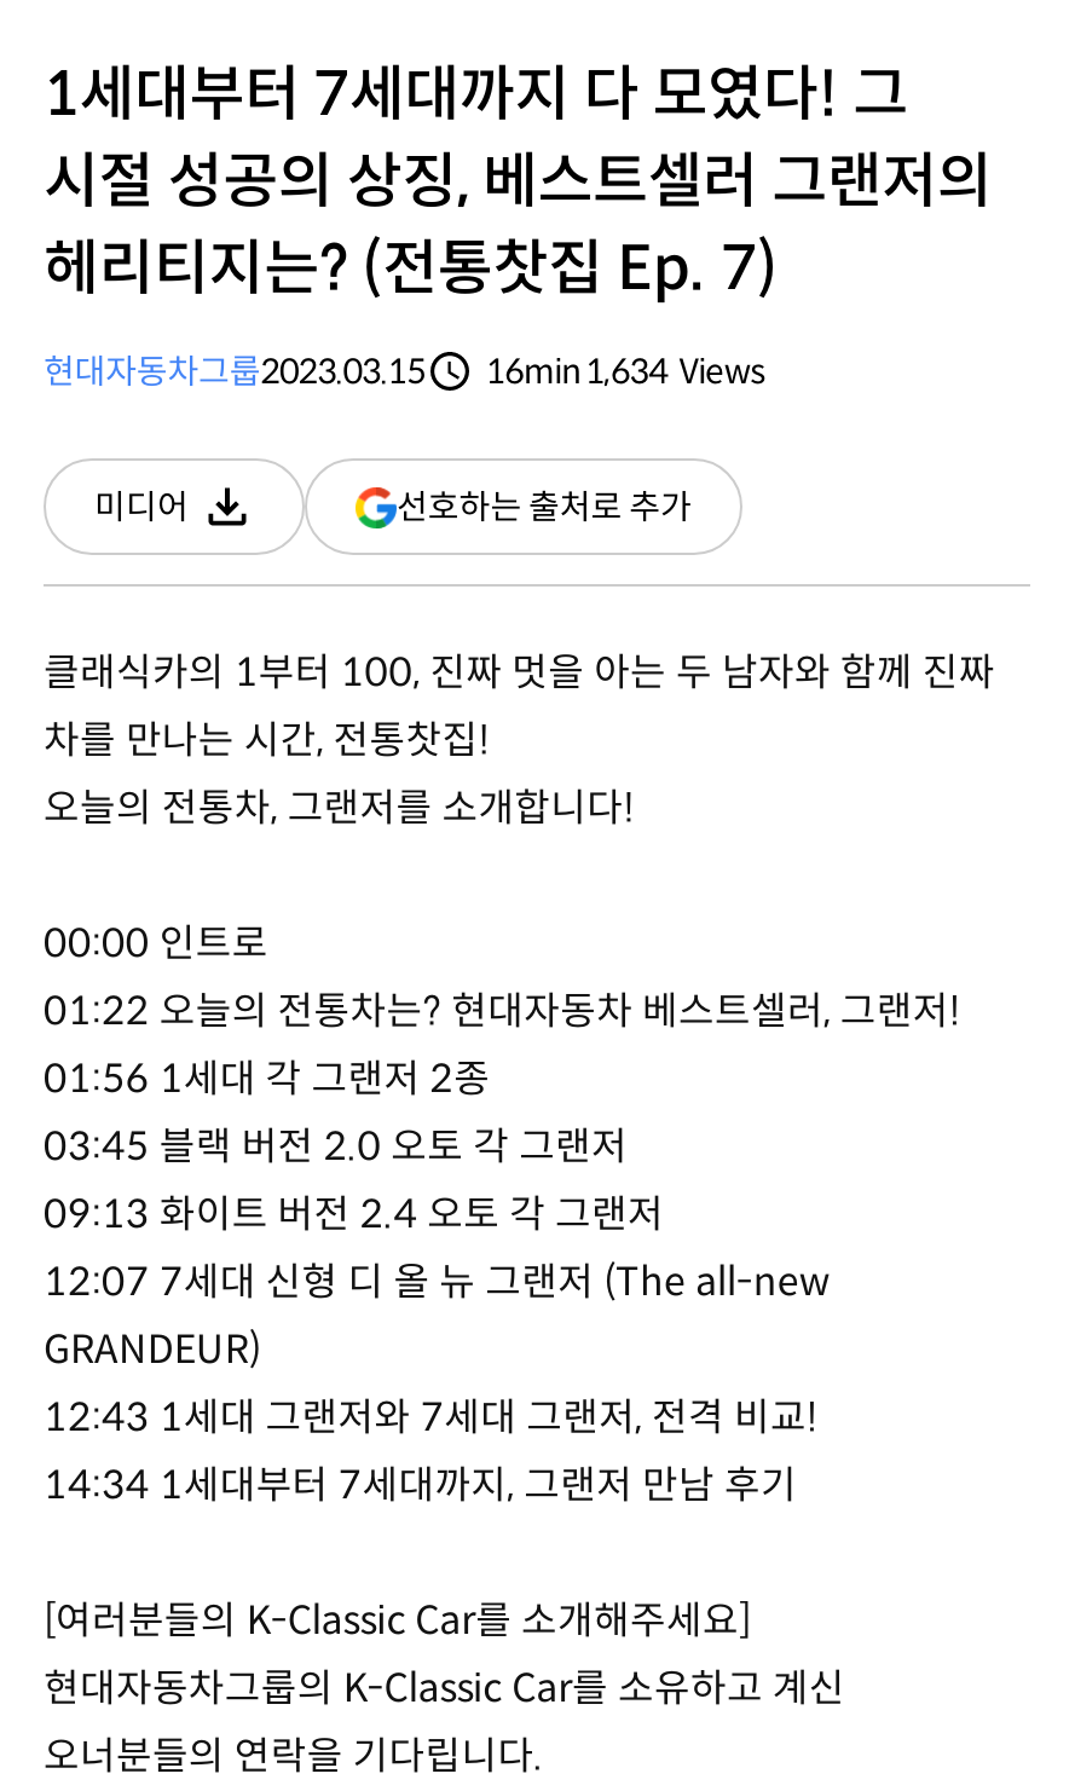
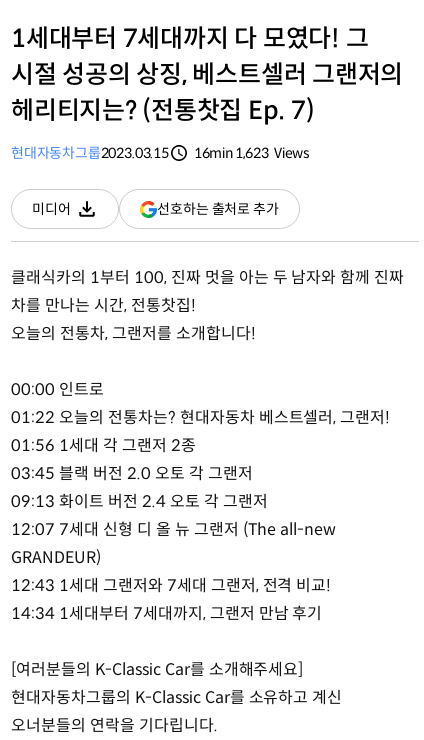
- 1,634 Views
+ 1,623 Views
